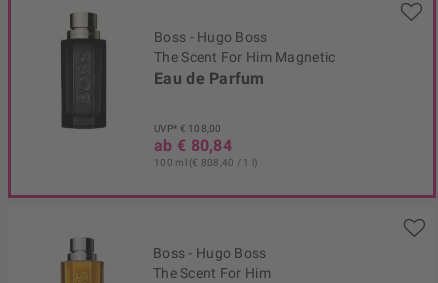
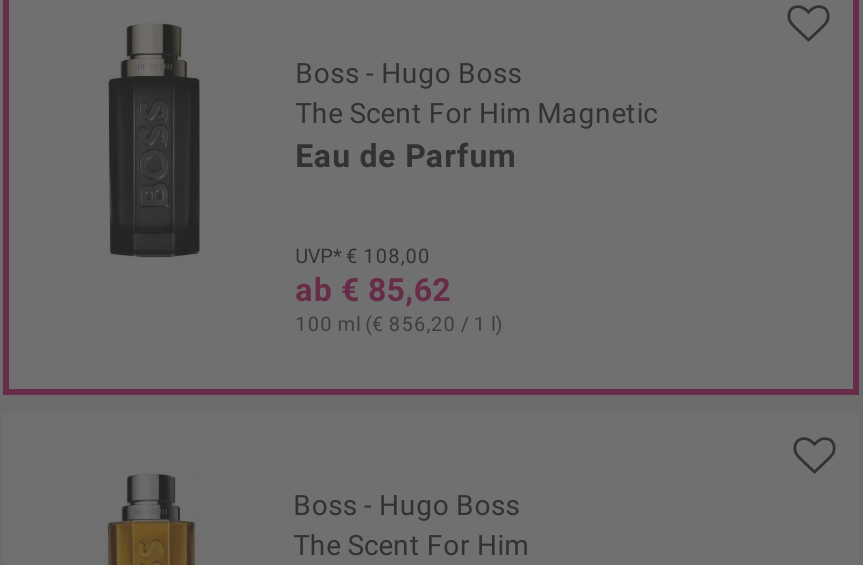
- ab € 80,84
+ ab € 85,62

- 100 ml (€ 808,40 / 1 l)
+ 100 ml (€ 856,20 / 1 l)
